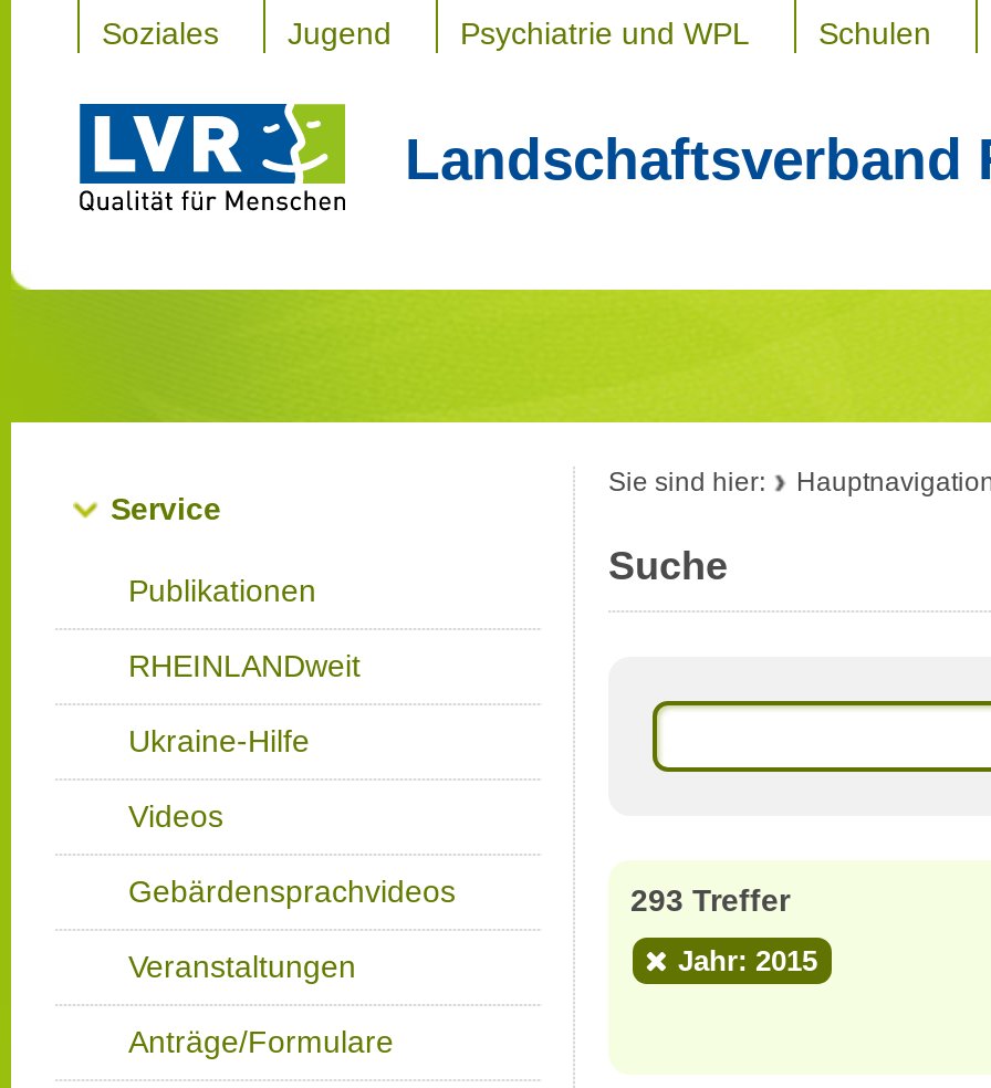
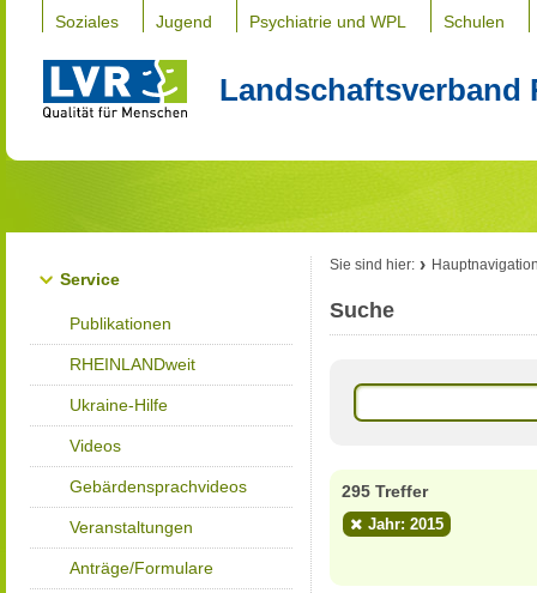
- 293 Treffer
+ 295 Treffer
